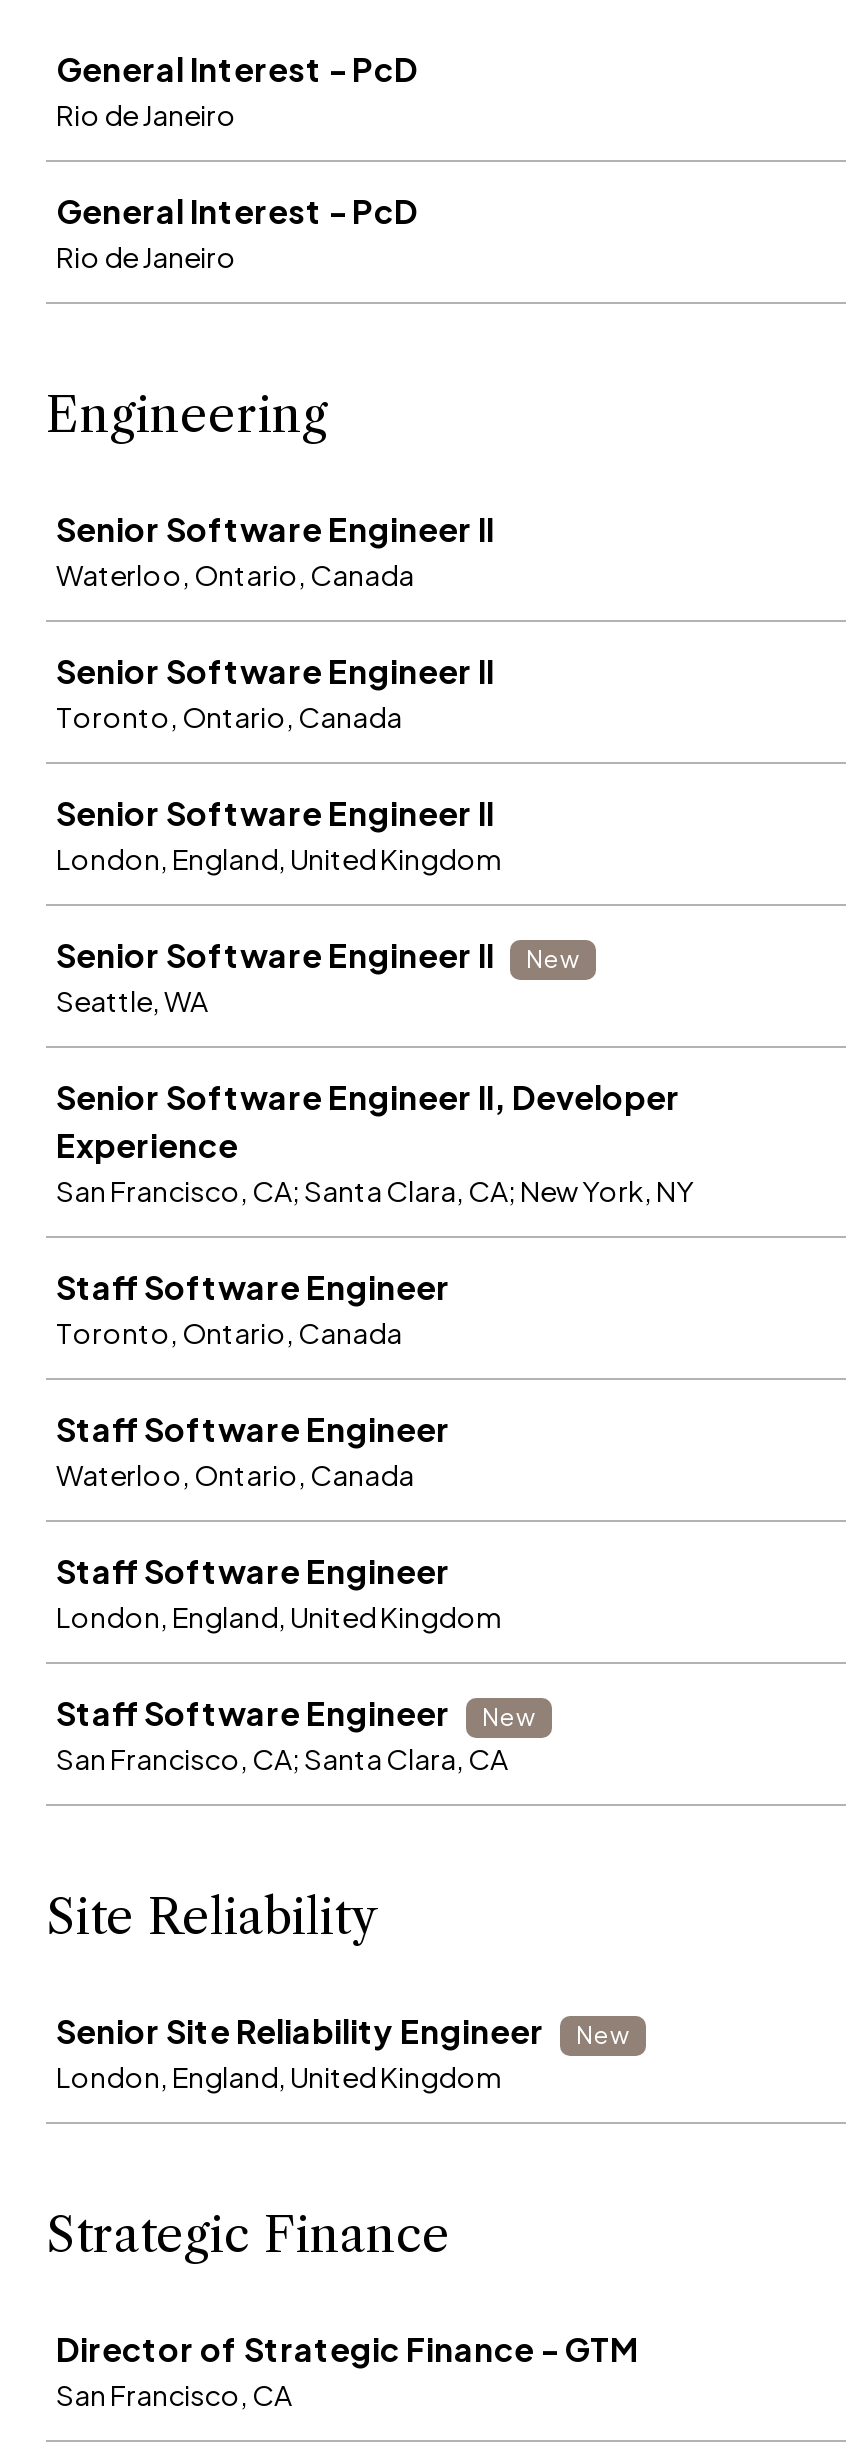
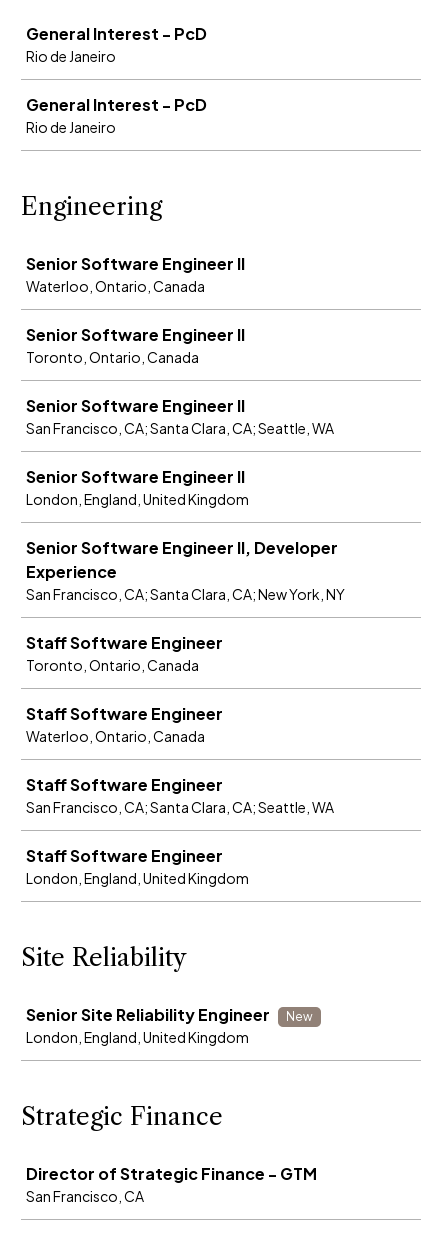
- London, England, United Kingdom
+ San Francisco, CA; Santa Clara, CA; Seattle, WA

- New
- Seattle, WA
+ London, England, United Kingdom

- London, England, United Kingdom
+ San Francisco, CA; Santa Clara, CA; Seattle, WA

- New
- San Francisco, CA; Santa Clara, CA
+ London, England, United Kingdom
